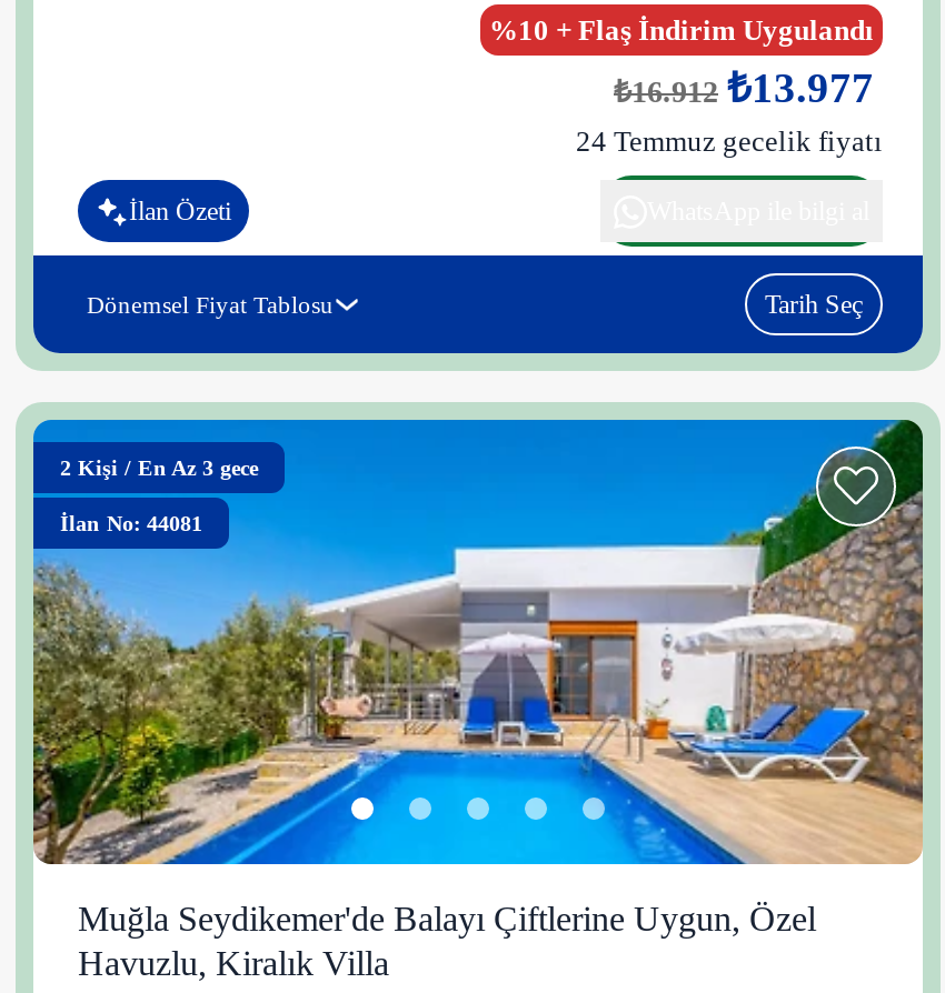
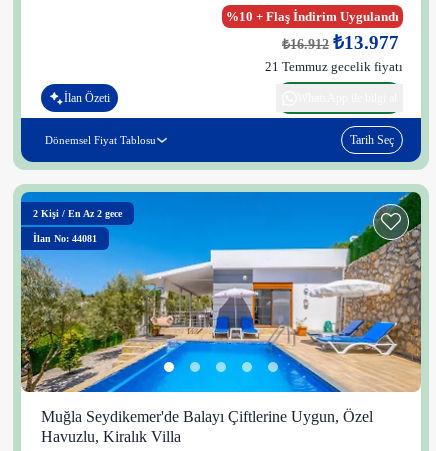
- 24 Temmuz gecelik fiyatı
+ 21 Temmuz gecelik fiyatı

- 2 Kişi / En Az 3 gece
+ 2 Kişi / En Az 2 gece
